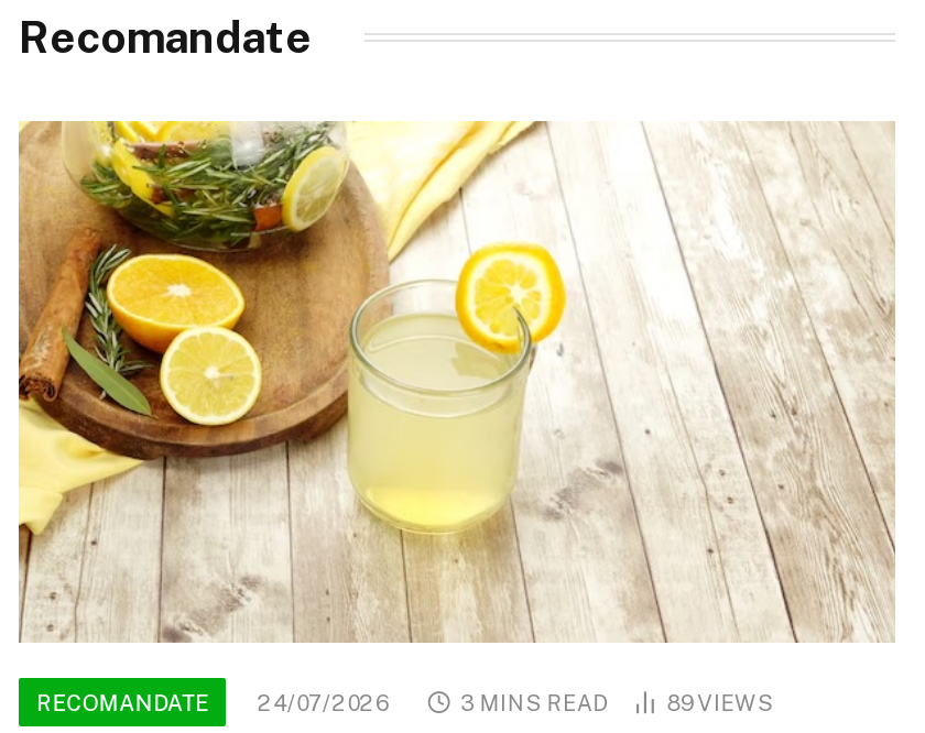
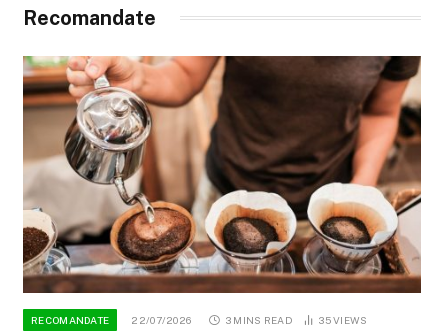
- [image]
- RECOMANDATE 24/07/2026
+ [image]
+ RECOMANDATE 22/07/2026

- 89VIEWS
+ 35VIEWS
